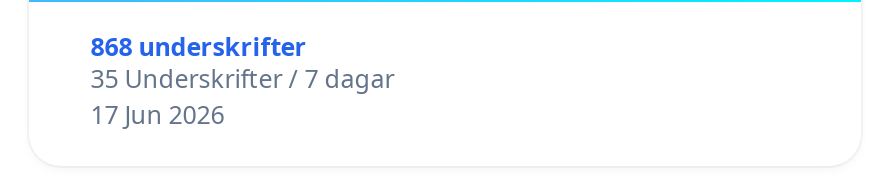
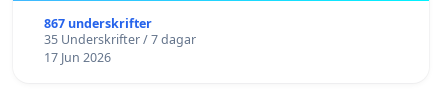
- 868 underskrifter
+ 867 underskrifter
